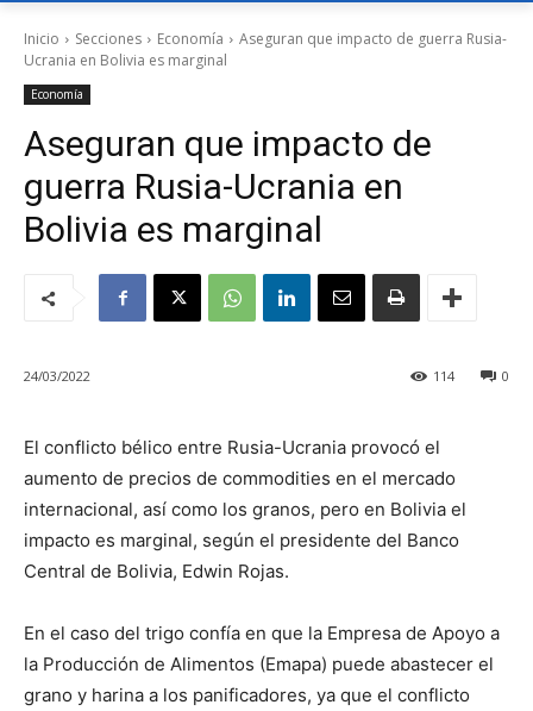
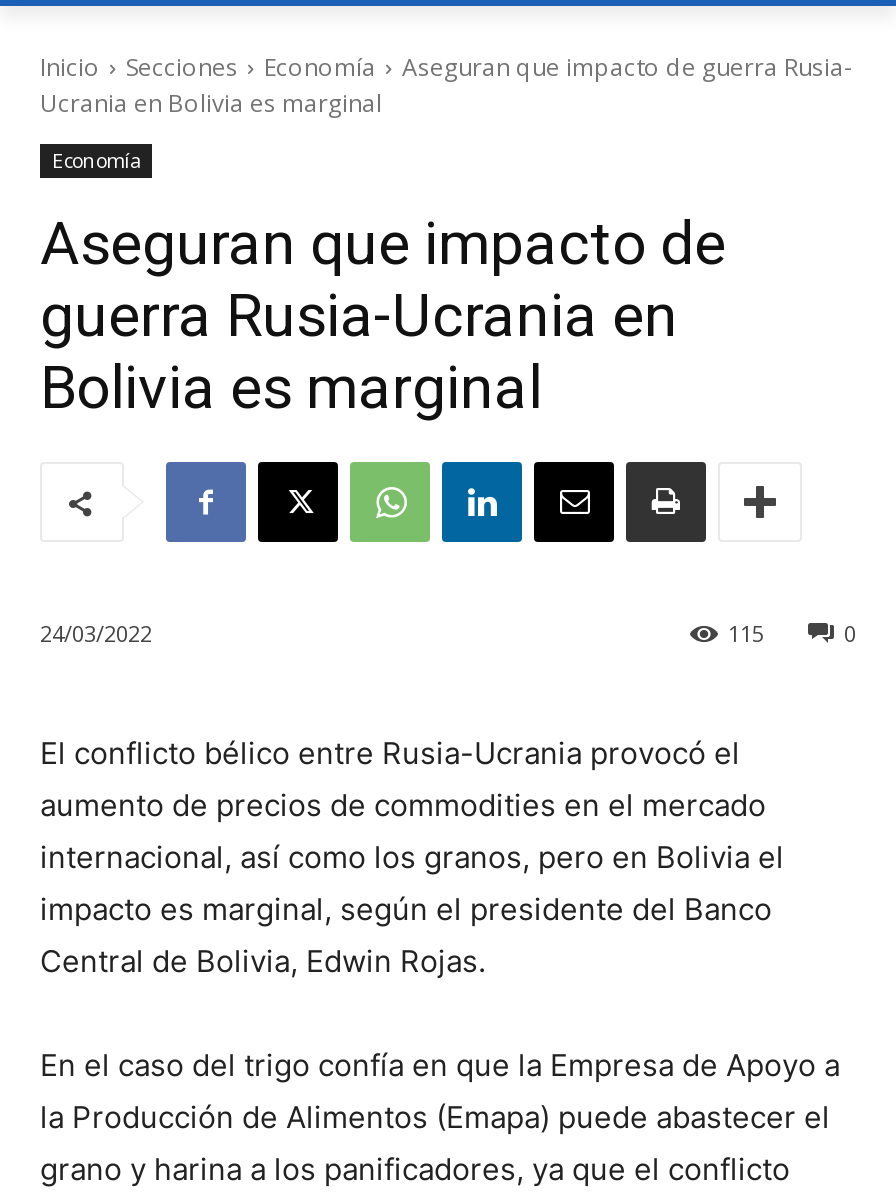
- 114
+ 115
